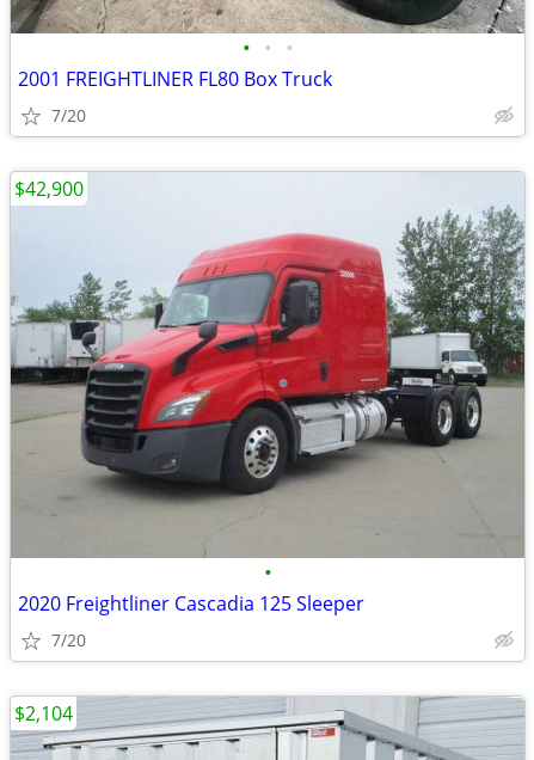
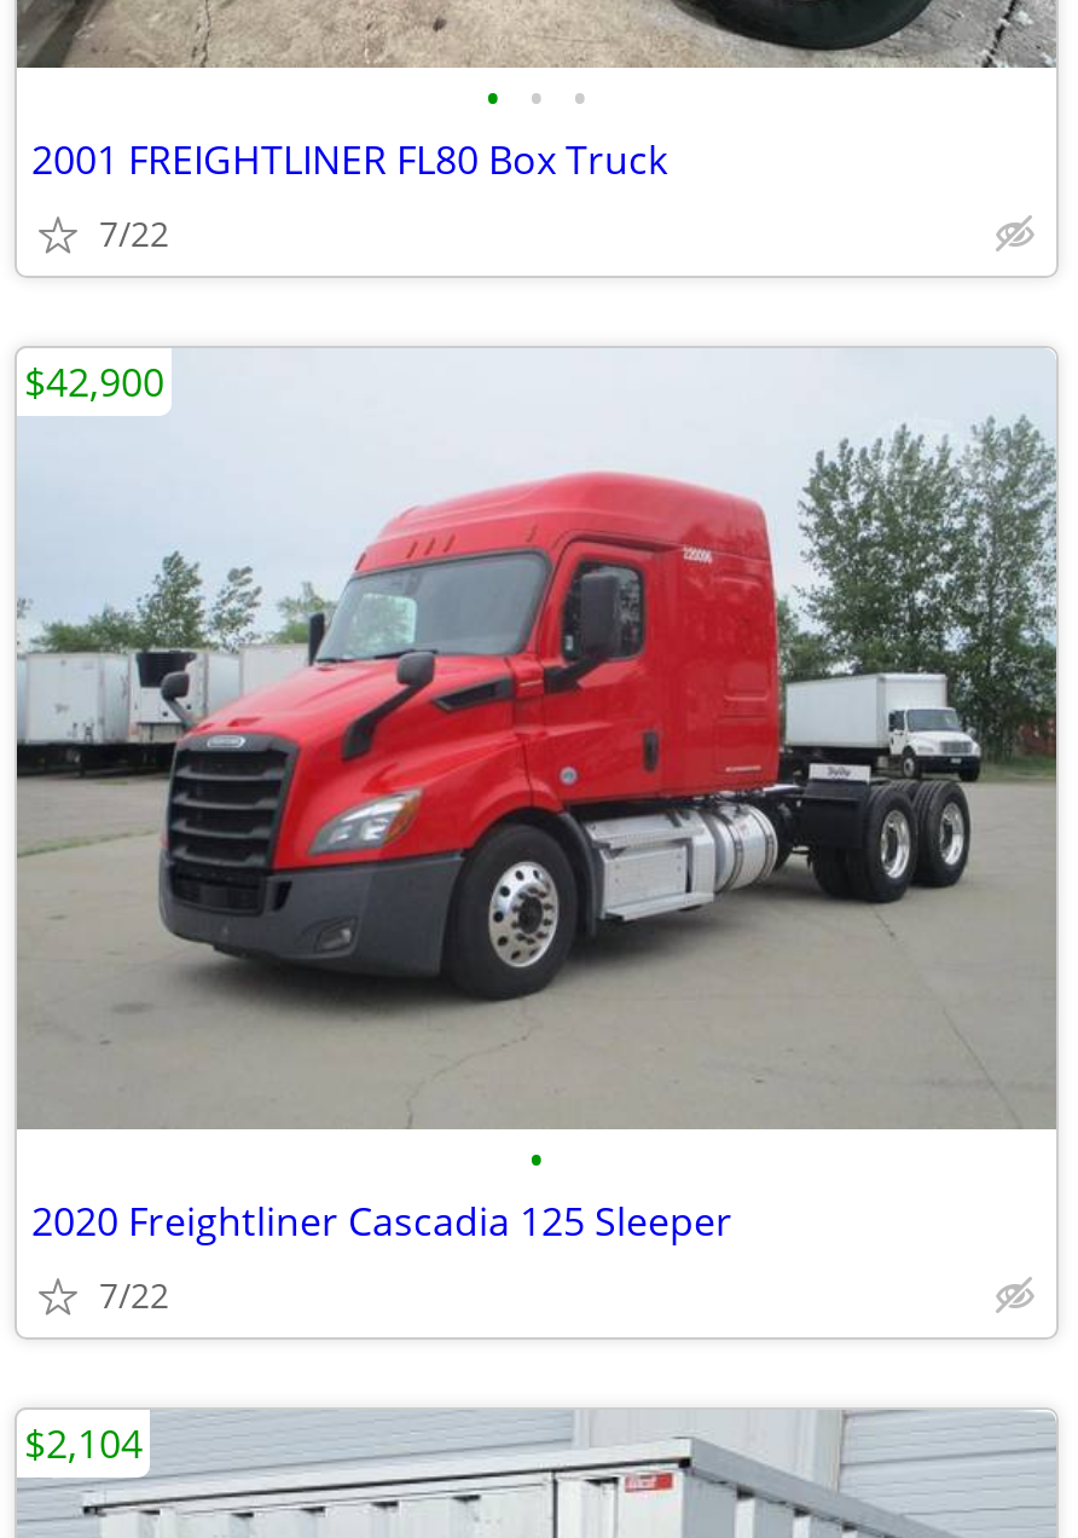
- 7/20
+ 7/22

- 7/20
+ 7/22
